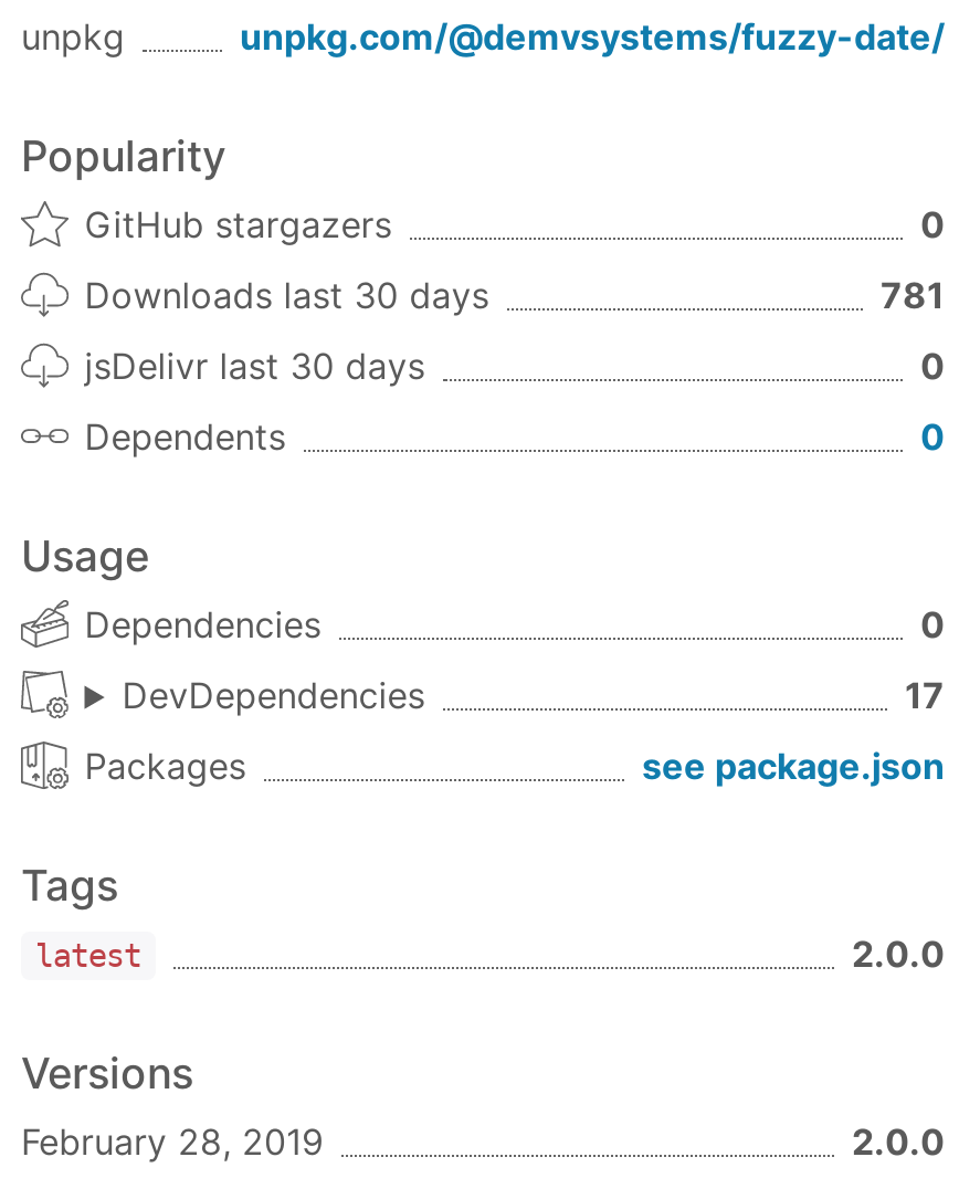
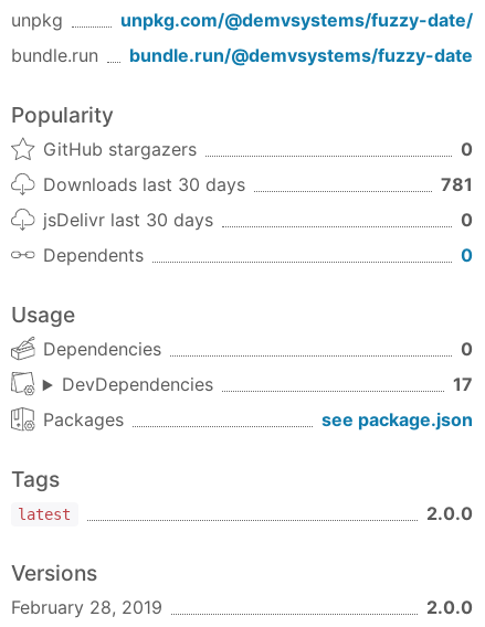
+ bundle.run
+ bundle.run/@demvsystems/fuzzy-date
